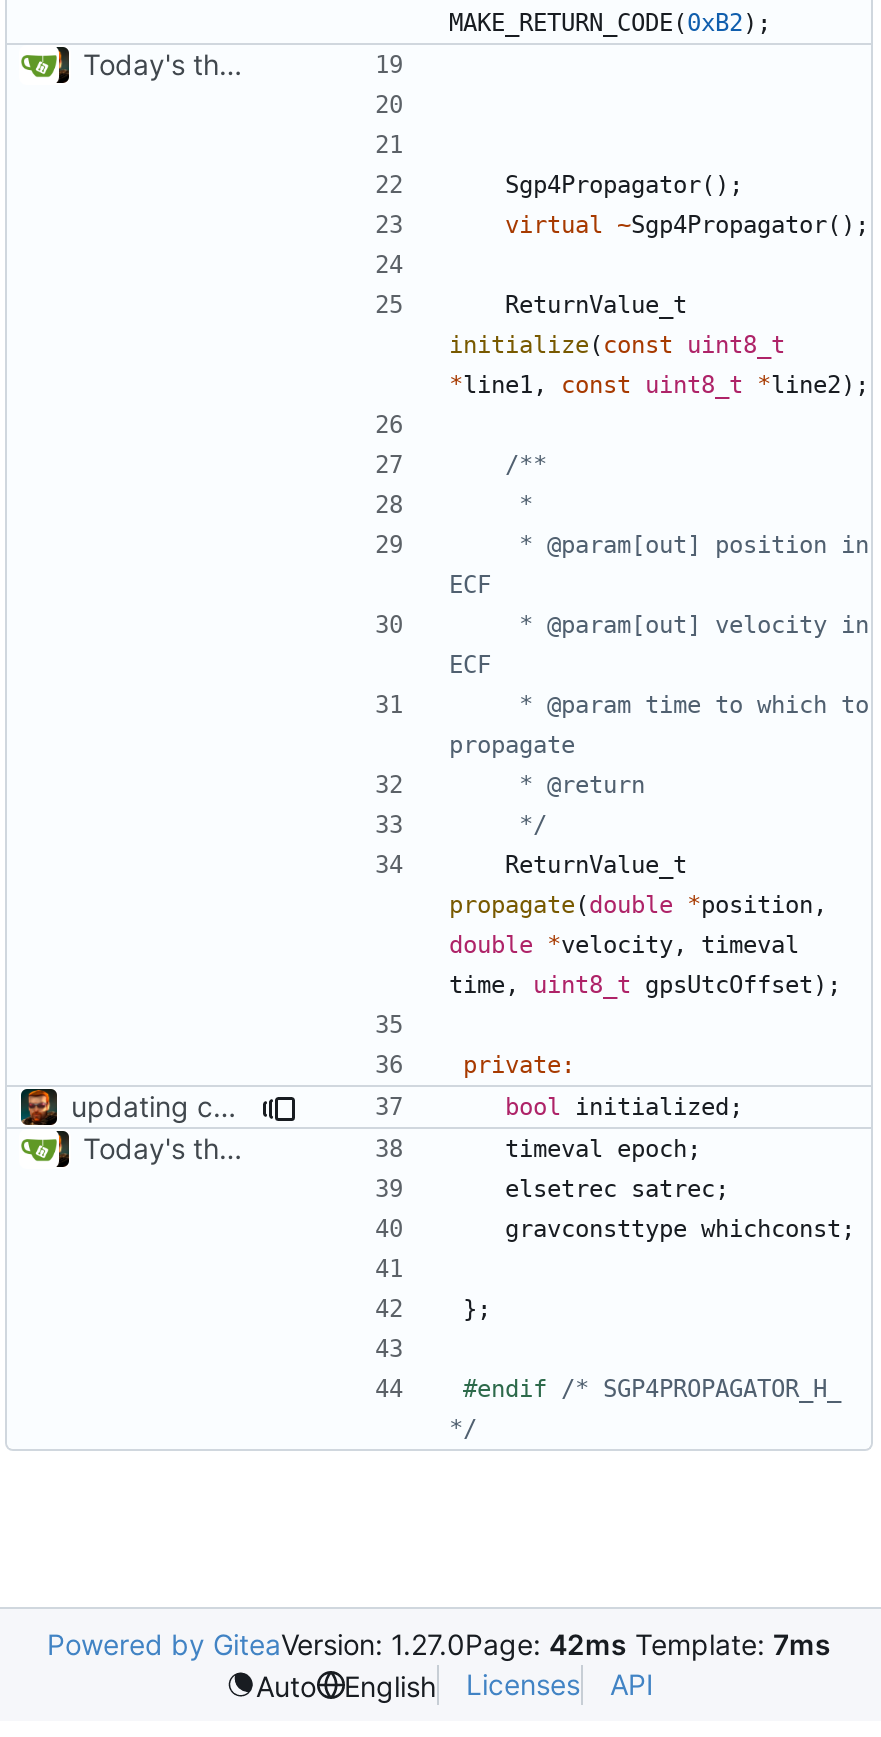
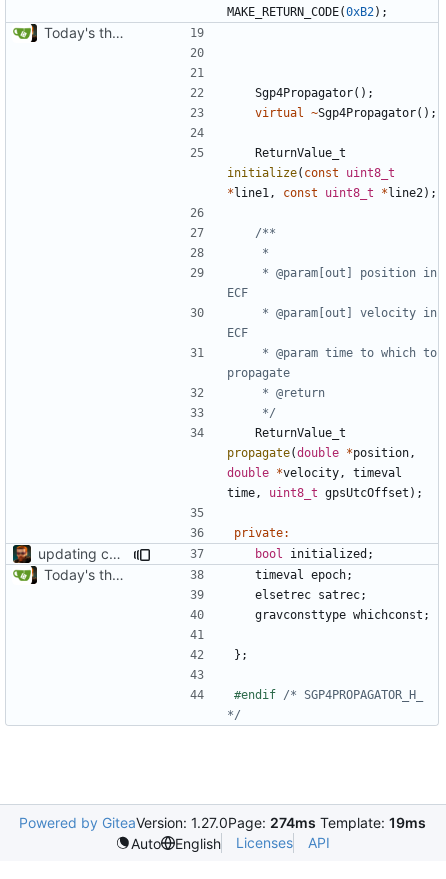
- Powered by GiteaVersion: 1.27.0Page: 42ms Template: 7ms
+ Powered by GiteaVersion: 1.27.0Page: 274ms Template: 19ms
